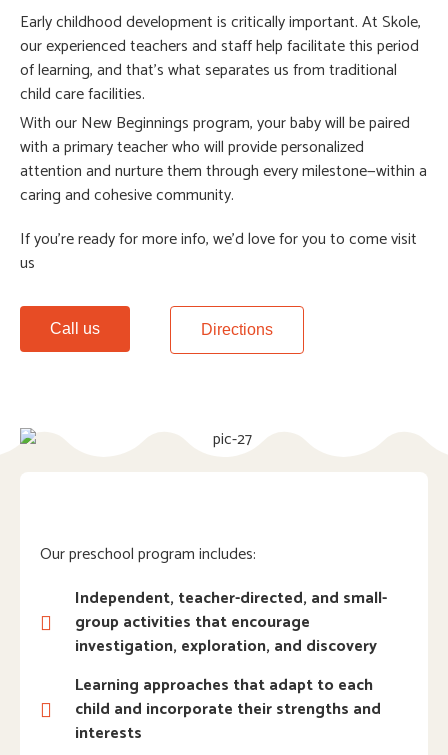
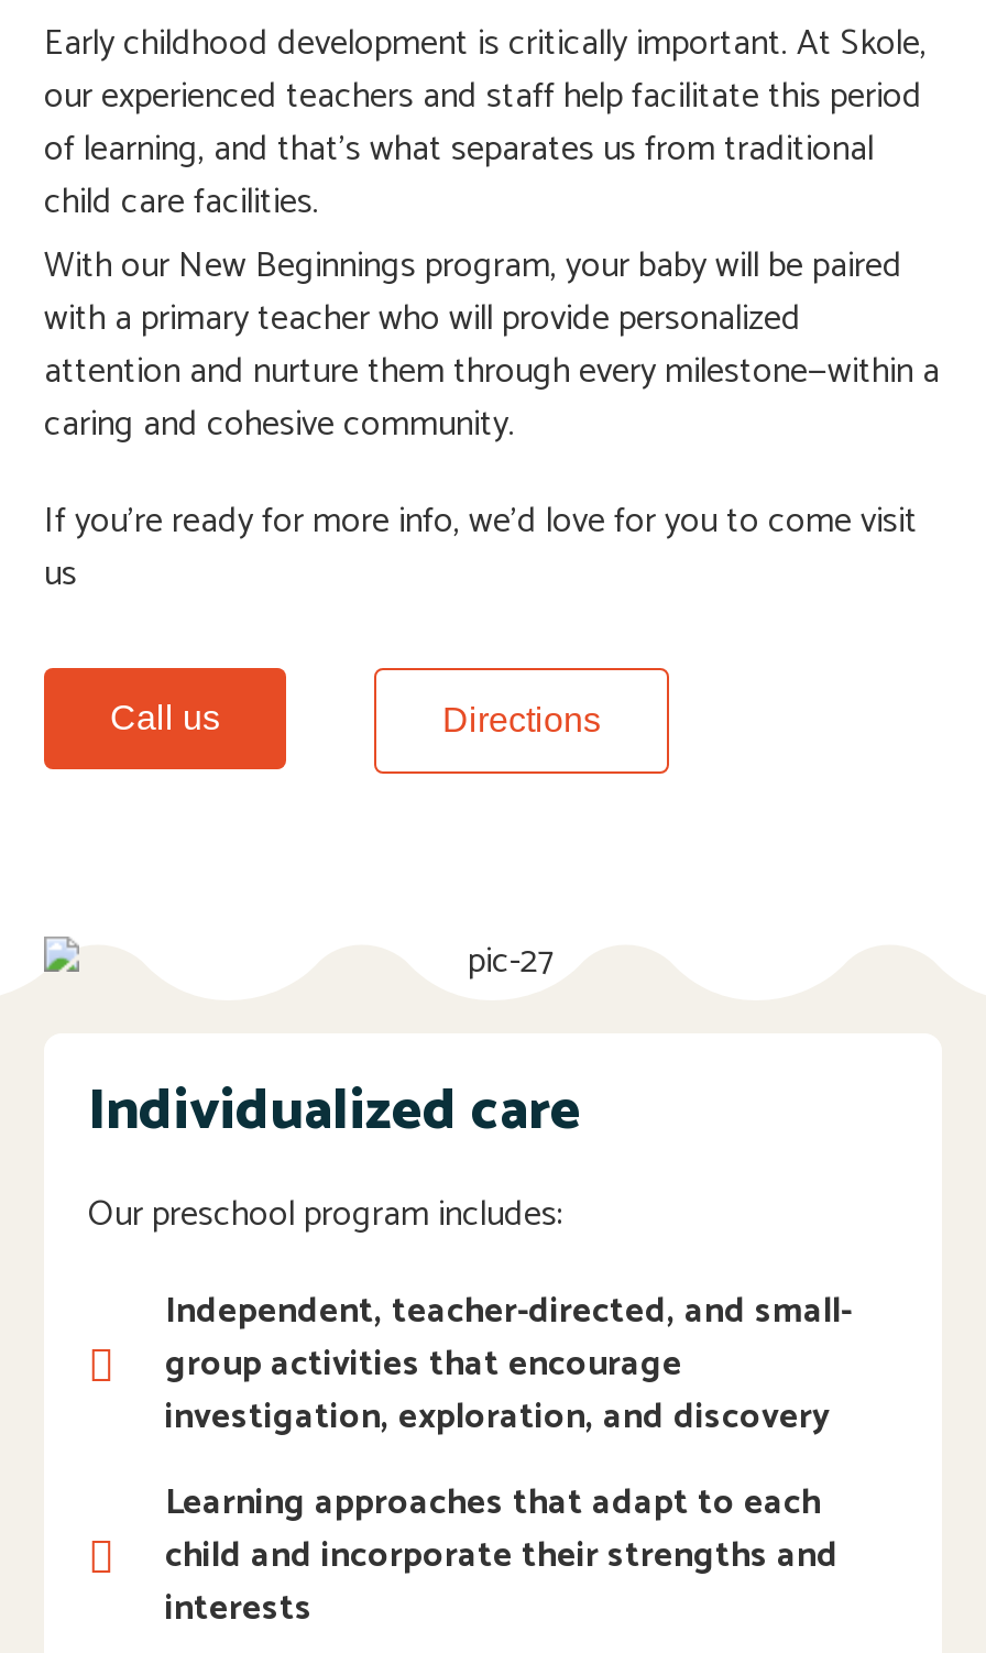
+ Individualized care
